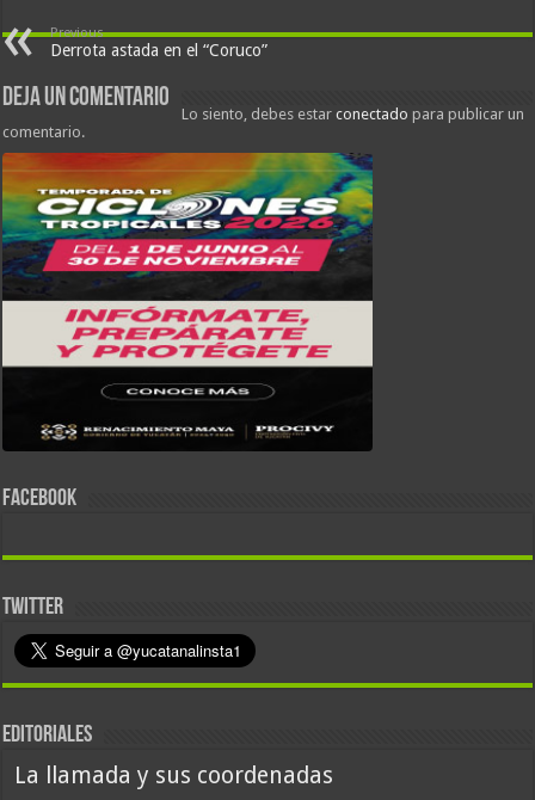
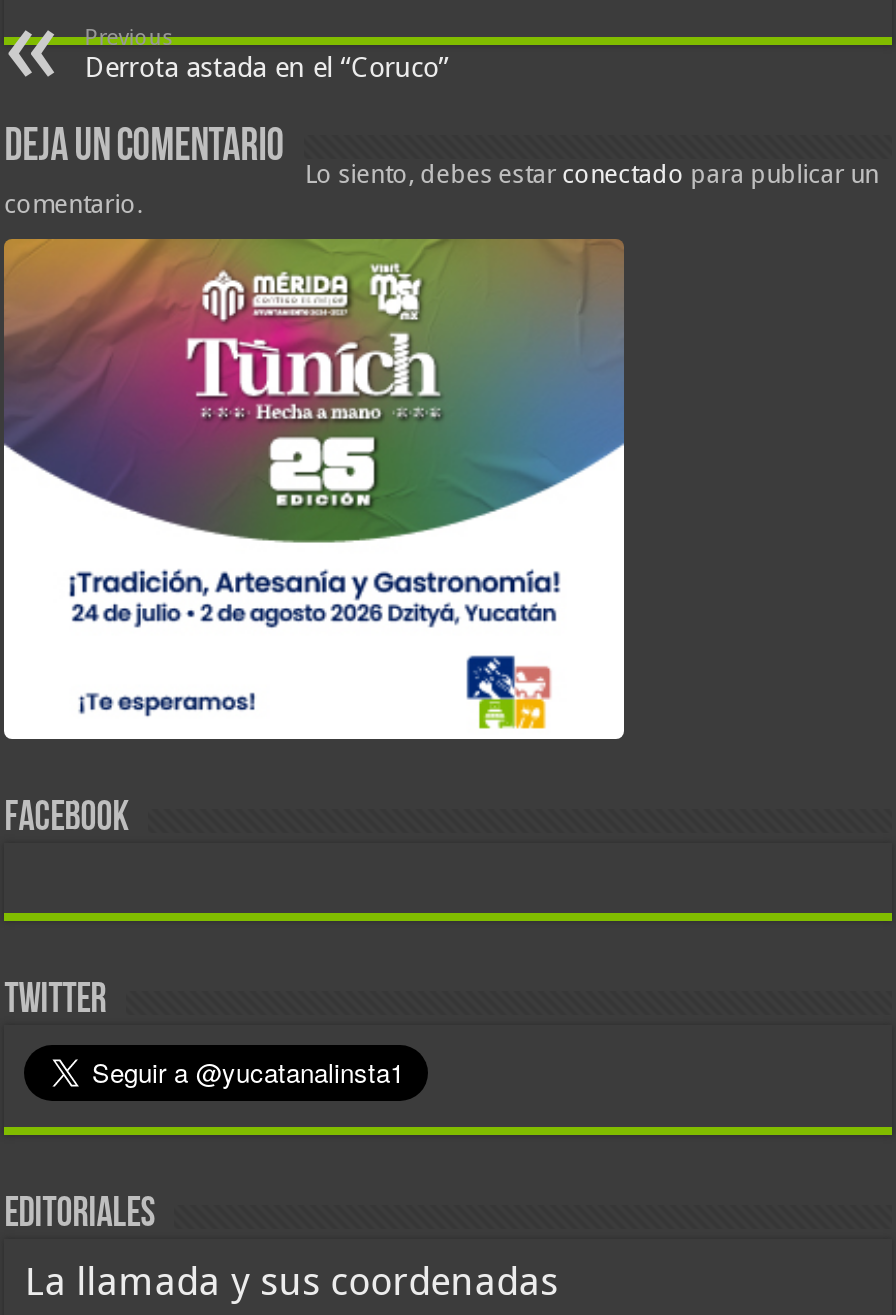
- [image]
+ [image]
